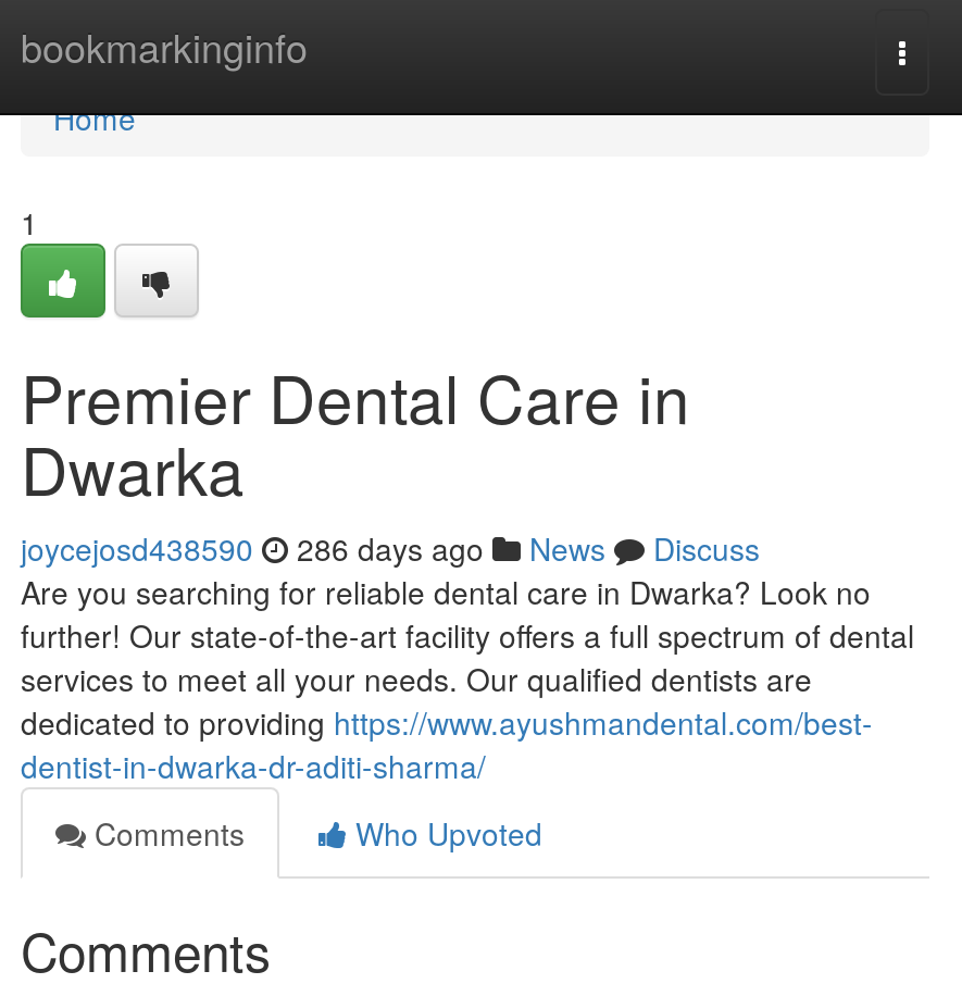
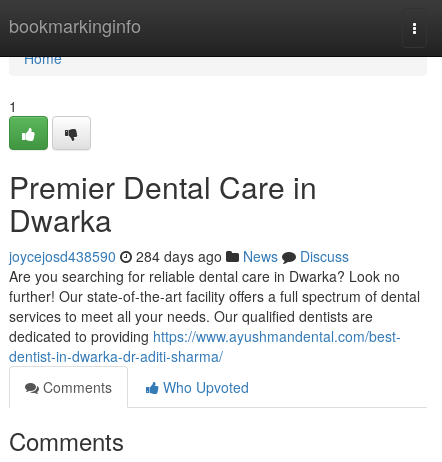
- joycejosd438590 286 days ago News Discuss
+ joycejosd438590 284 days ago News Discuss
